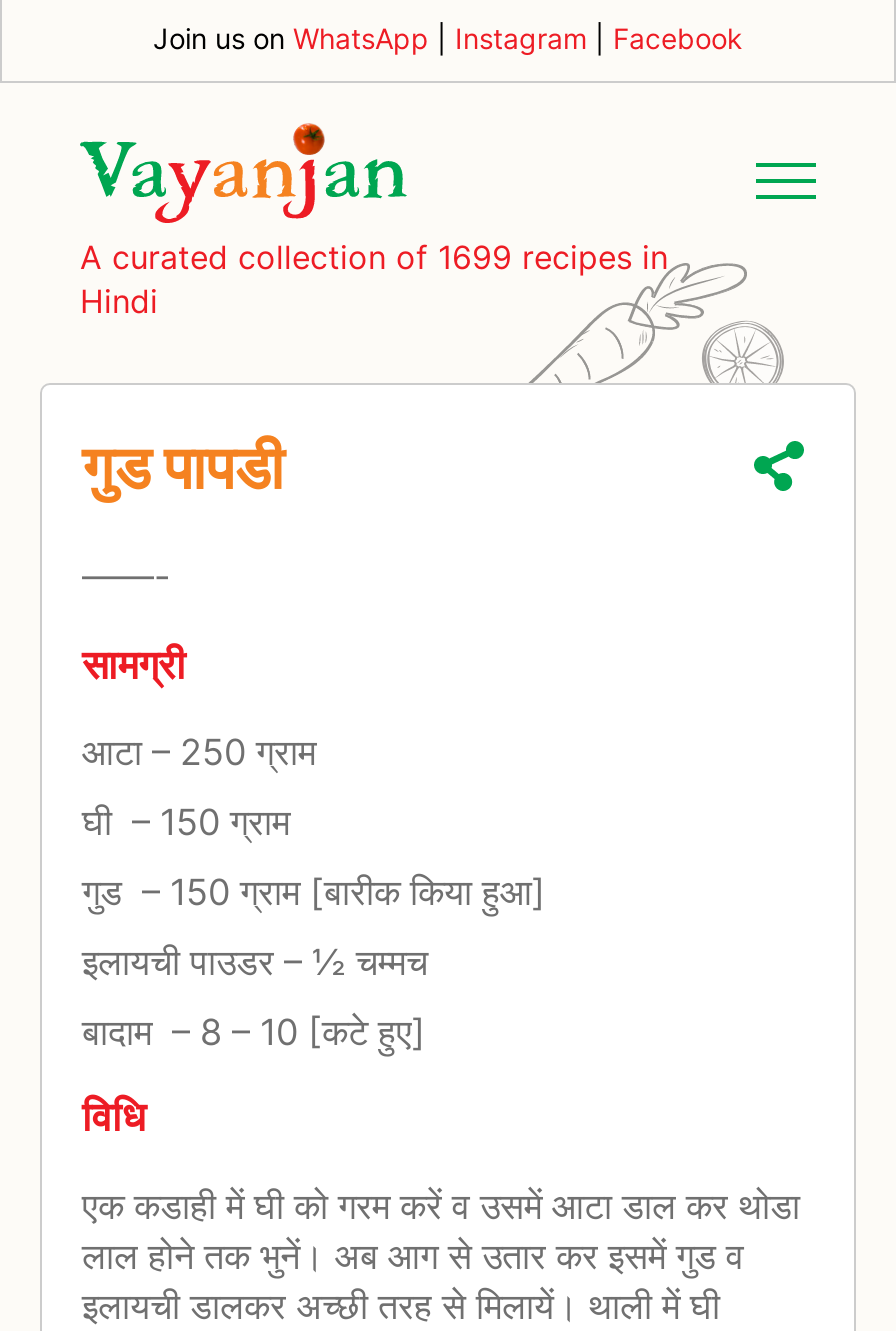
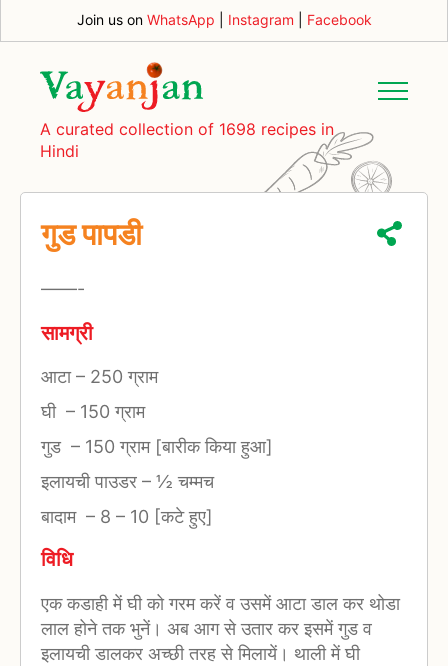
- A curated collection of 1699 recipes in
+ A curated collection of 1698 recipes in
